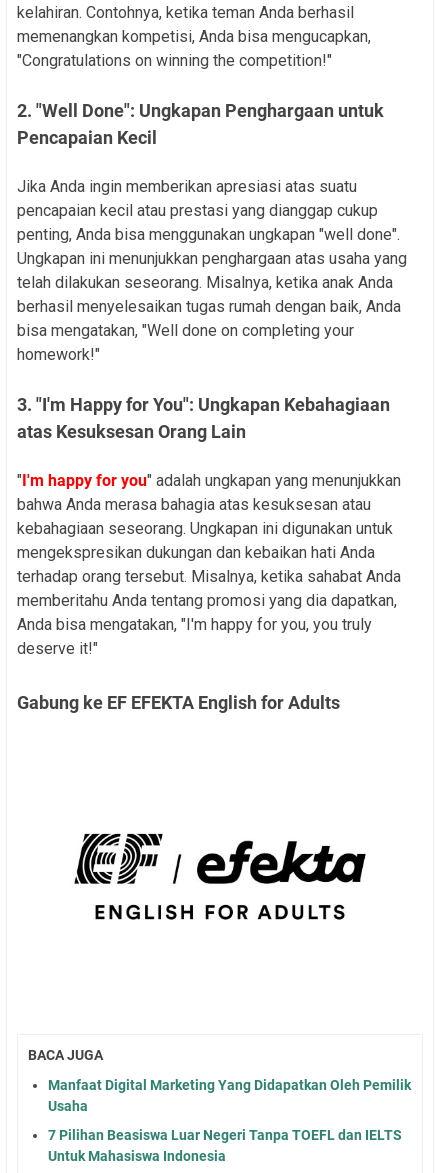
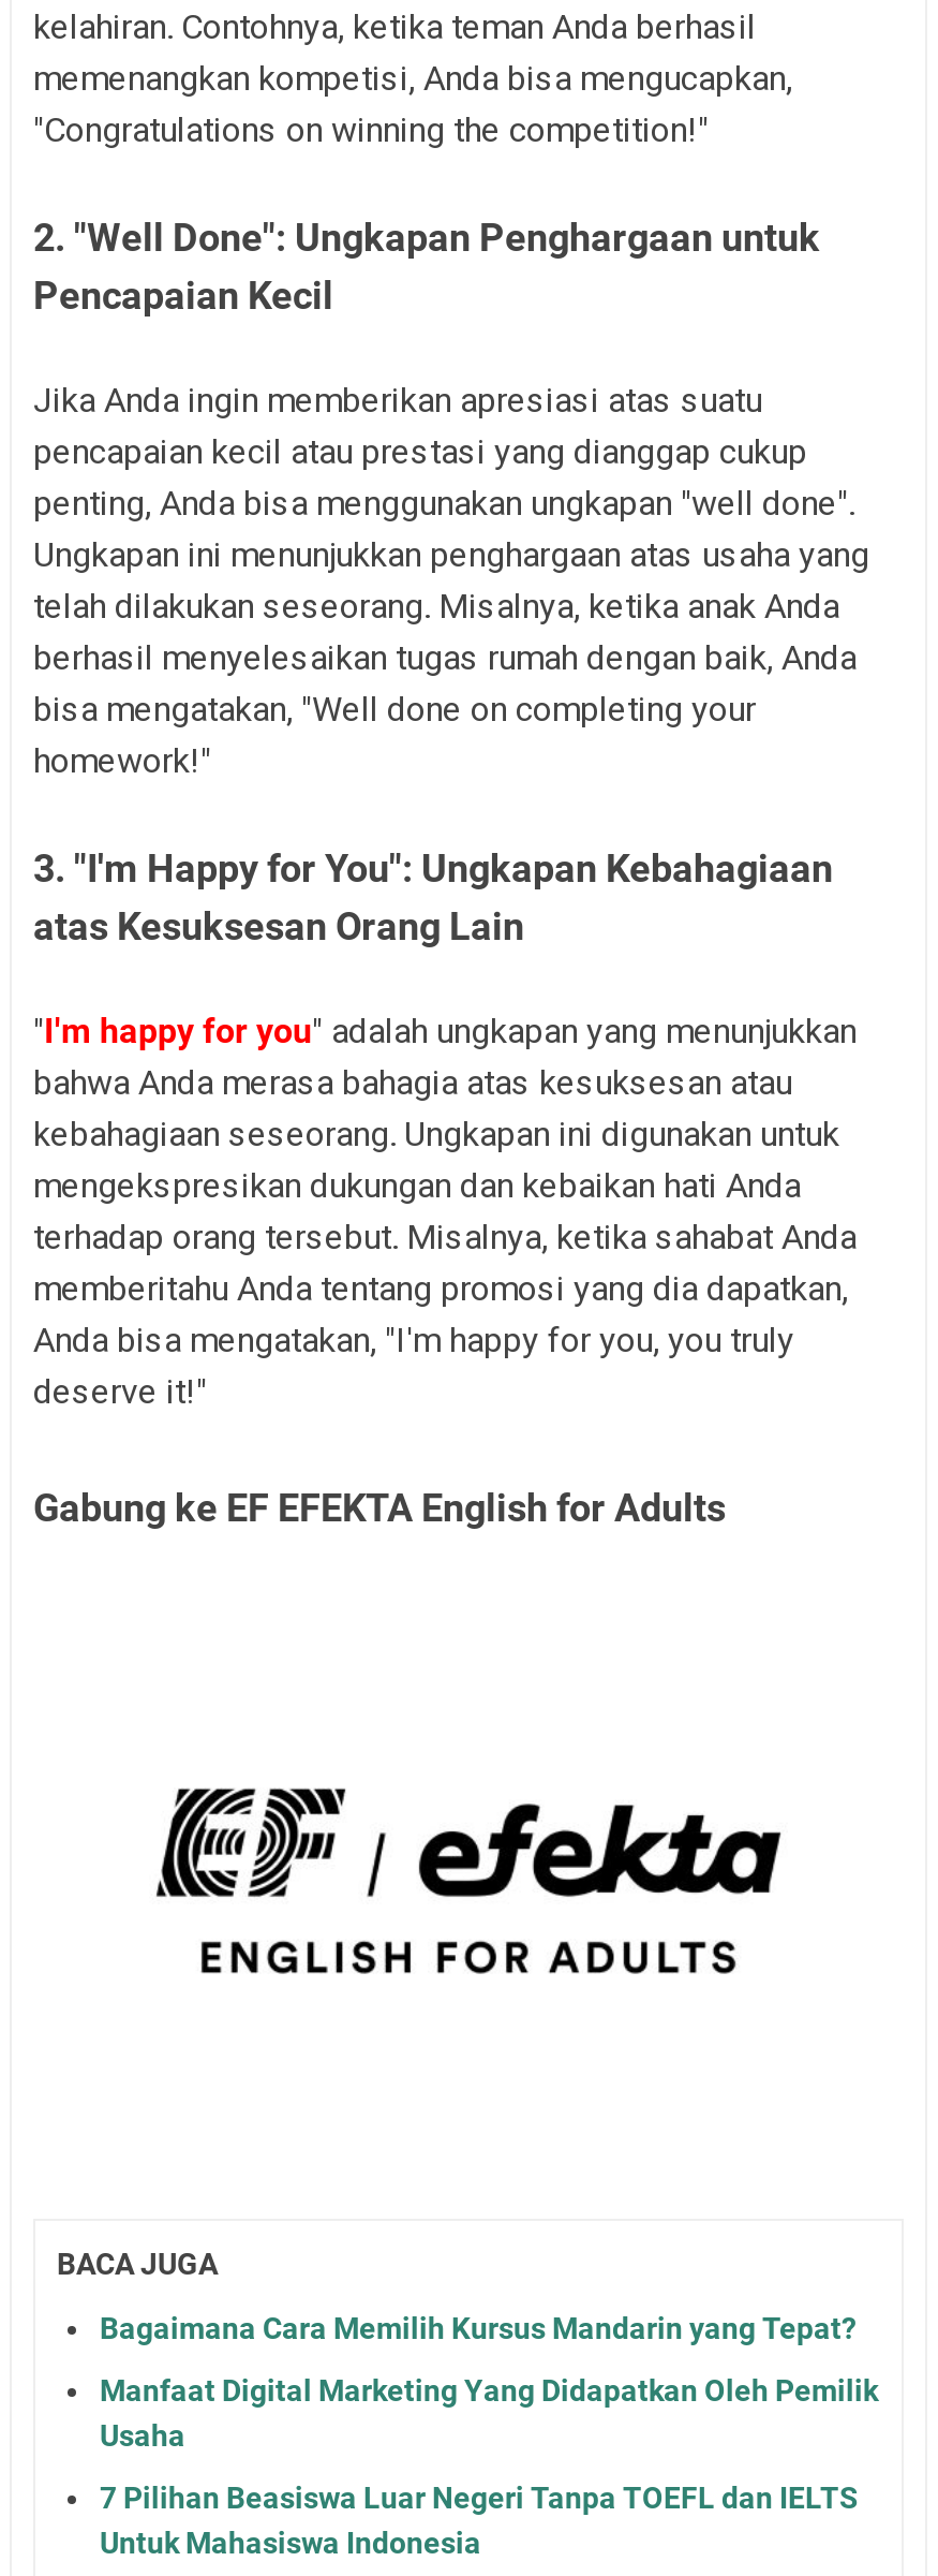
+ Bagaimana Cara Memilih Kursus Mandarin yang Tepat?
